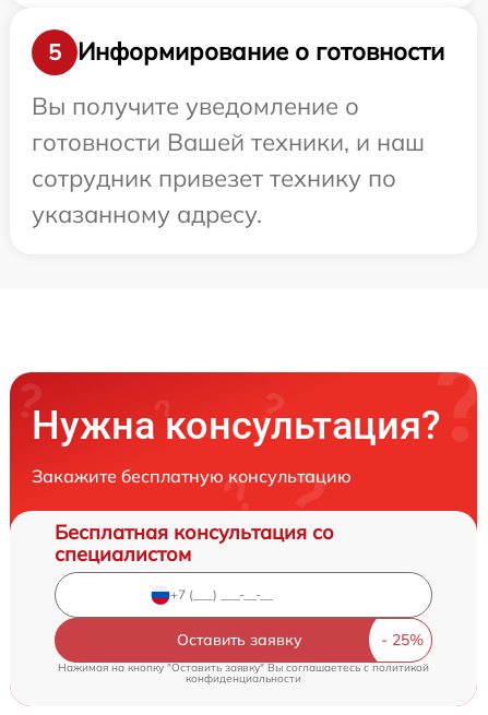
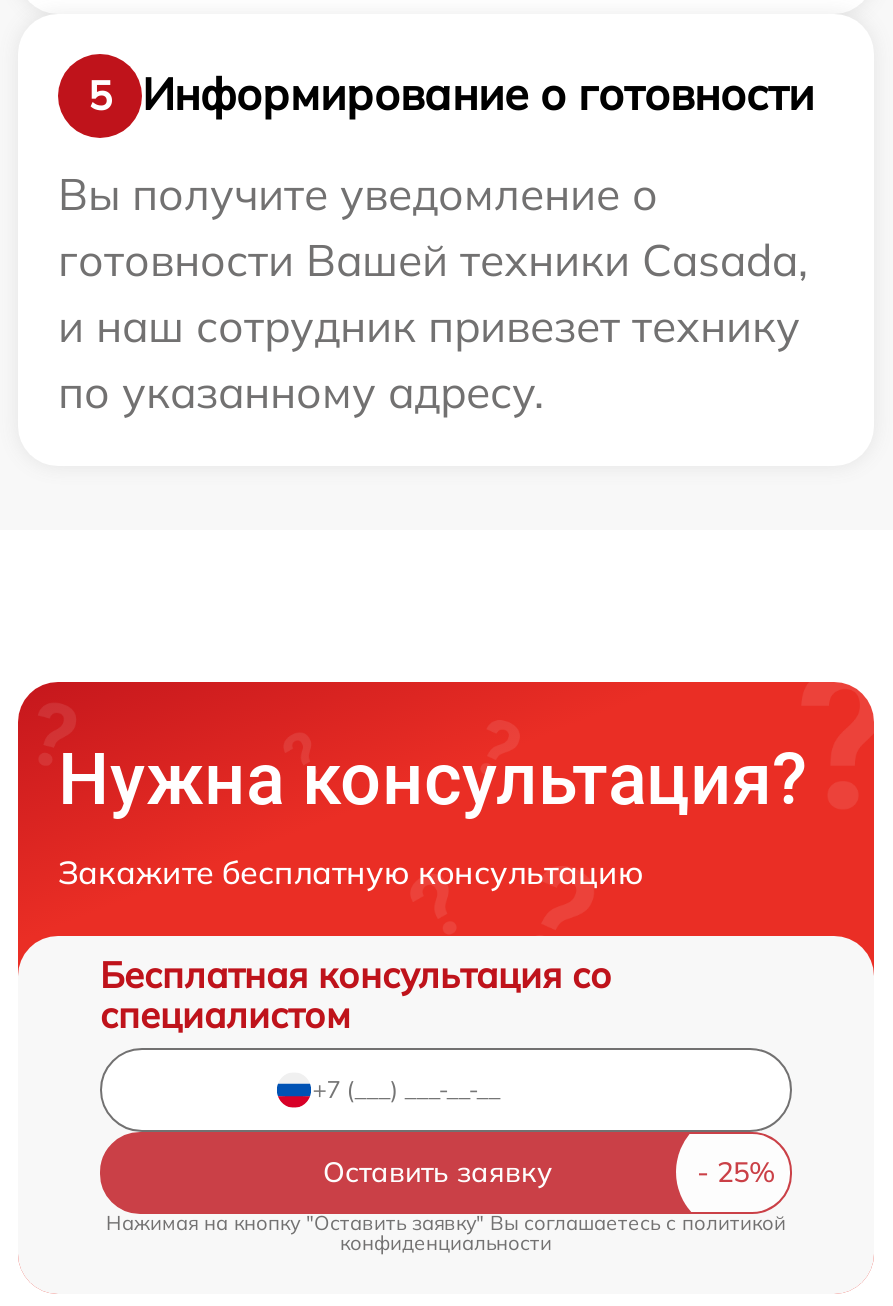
- готовности Вашей техники, и наш
- сотрудник привезет технику по
- указанному адресу.
+ готовности Вашей техники Casada,
+ и наш сотрудник привезет технику
+ по указанному адресу.
